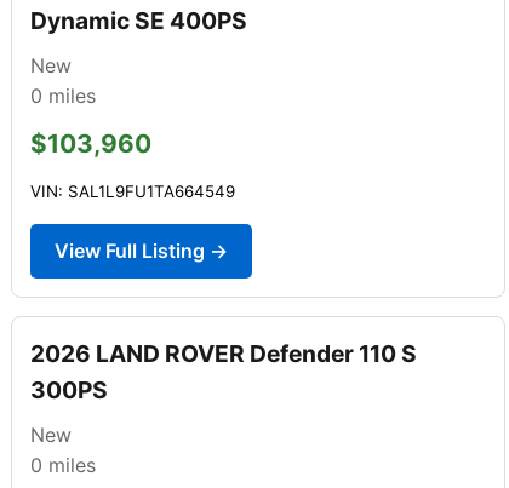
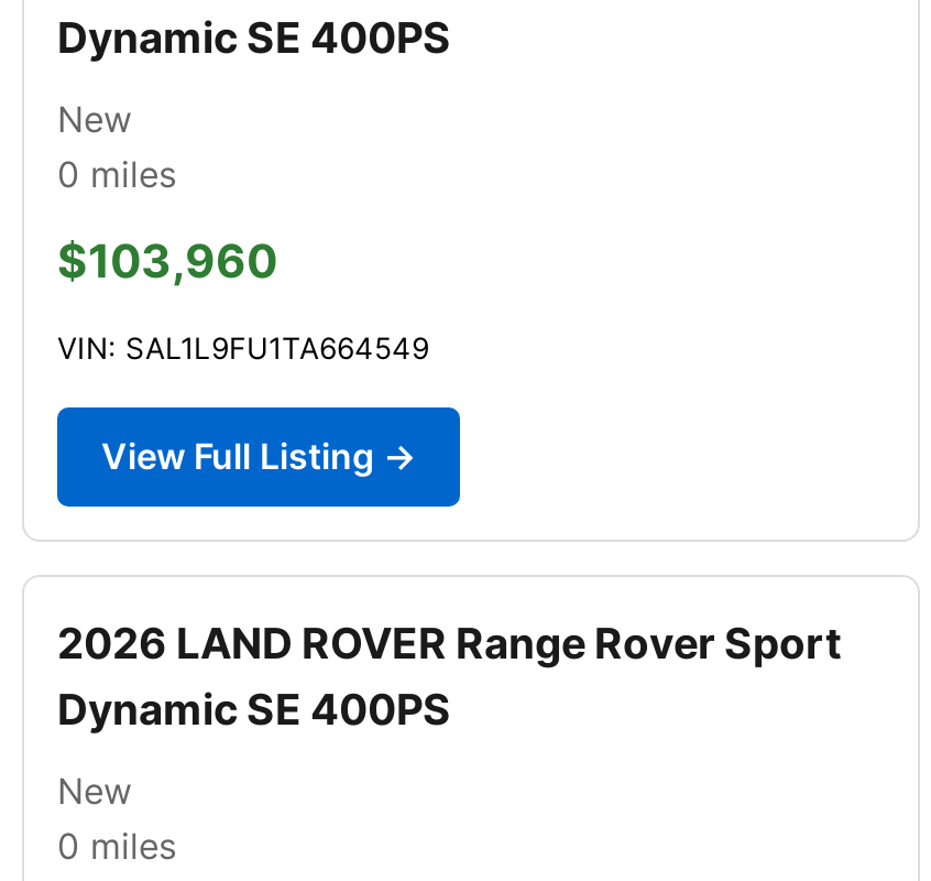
- 2026 LAND ROVER Defender 110 S
- 300PS
+ 2026 LAND ROVER Range Rover Sport
+ Dynamic SE 400PS
